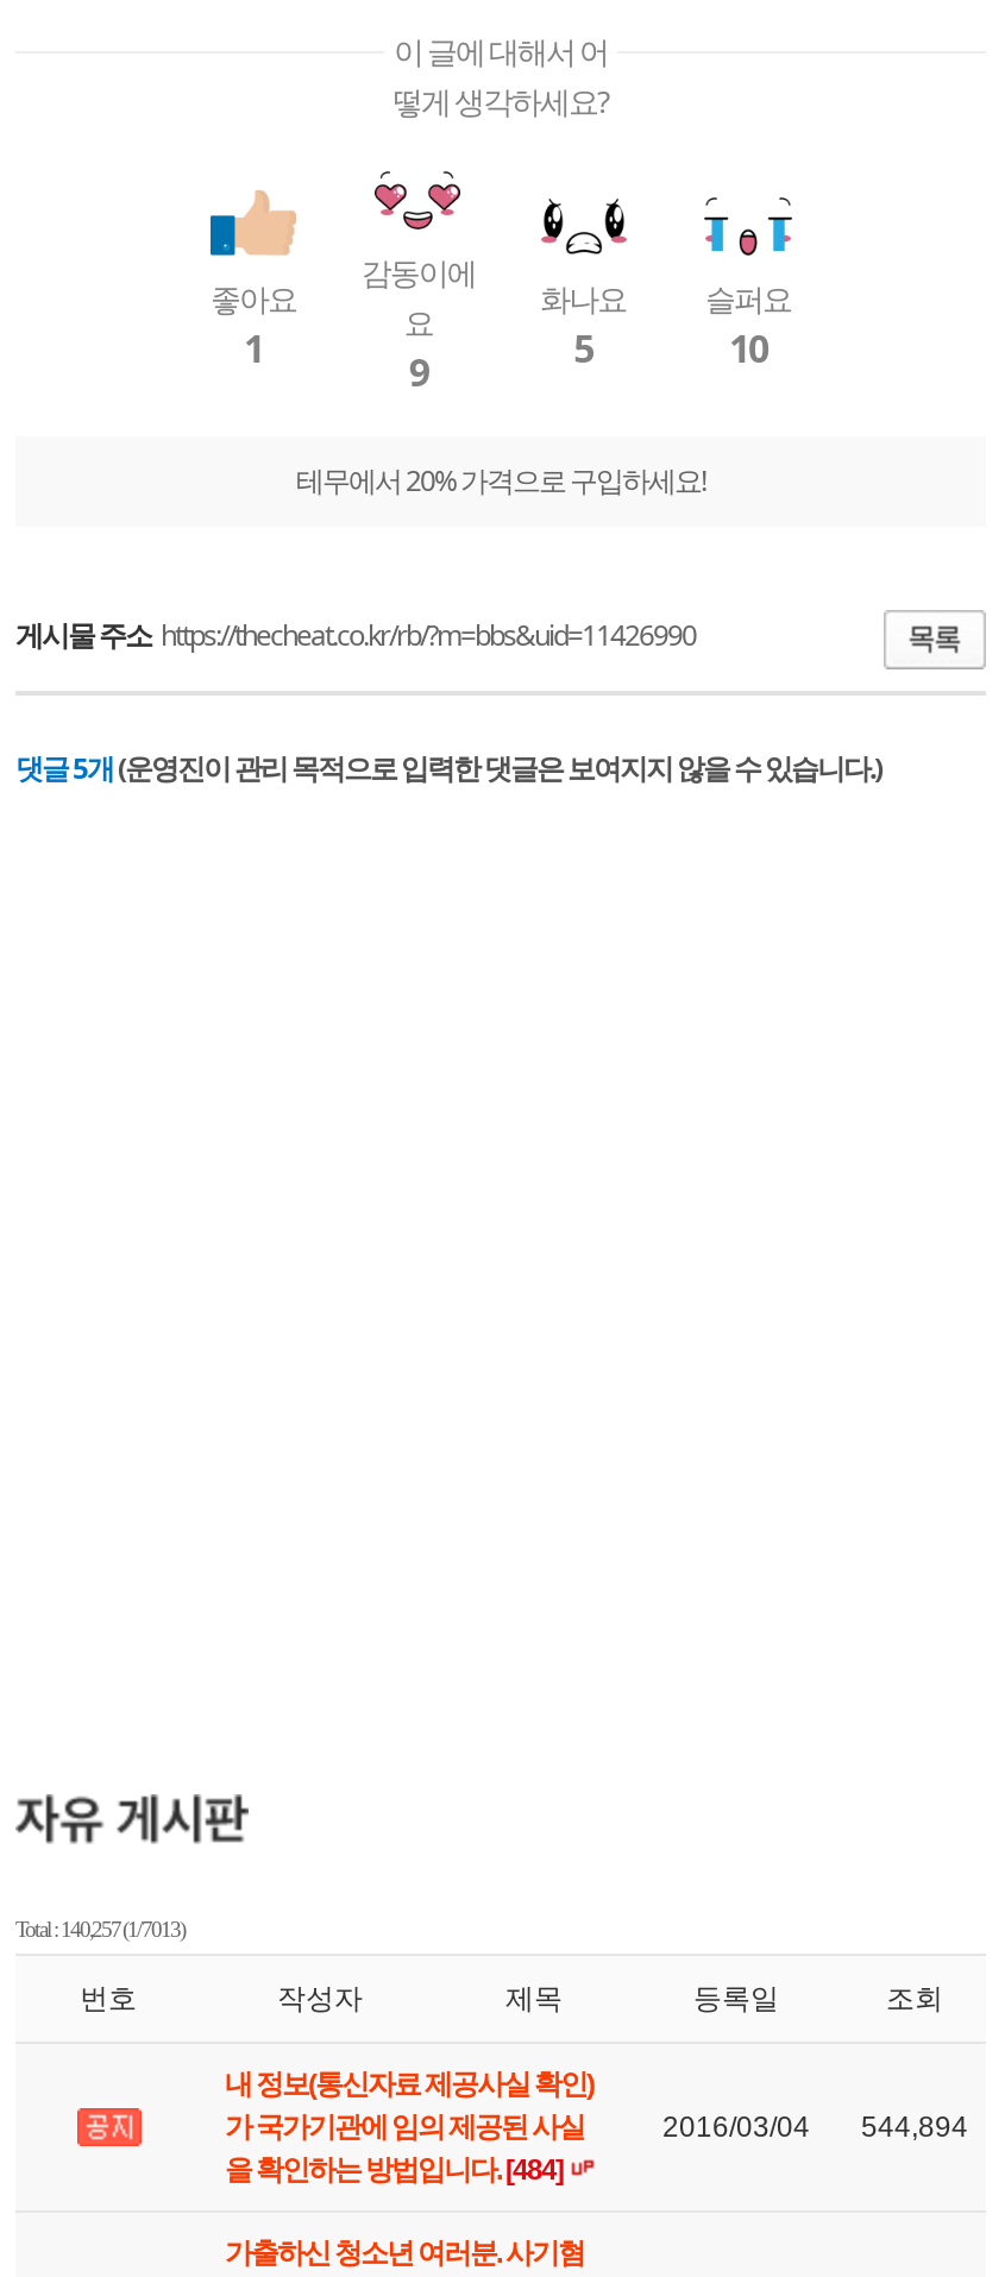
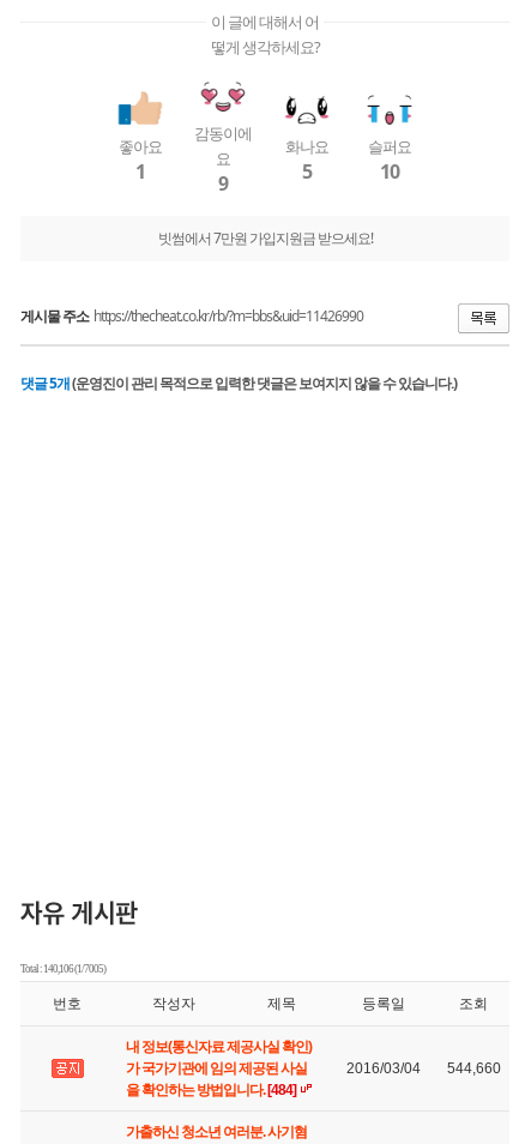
- 테무에서 20% 가격으로 구입하세요!
+ 빗썸에서 7만원 가입지원금 받으세요!

- Total : 140,257 (1/7013)
+ Total : 140,106 (1/7005)

- 2016/03/04 544,894
+ 2016/03/04 544,660
